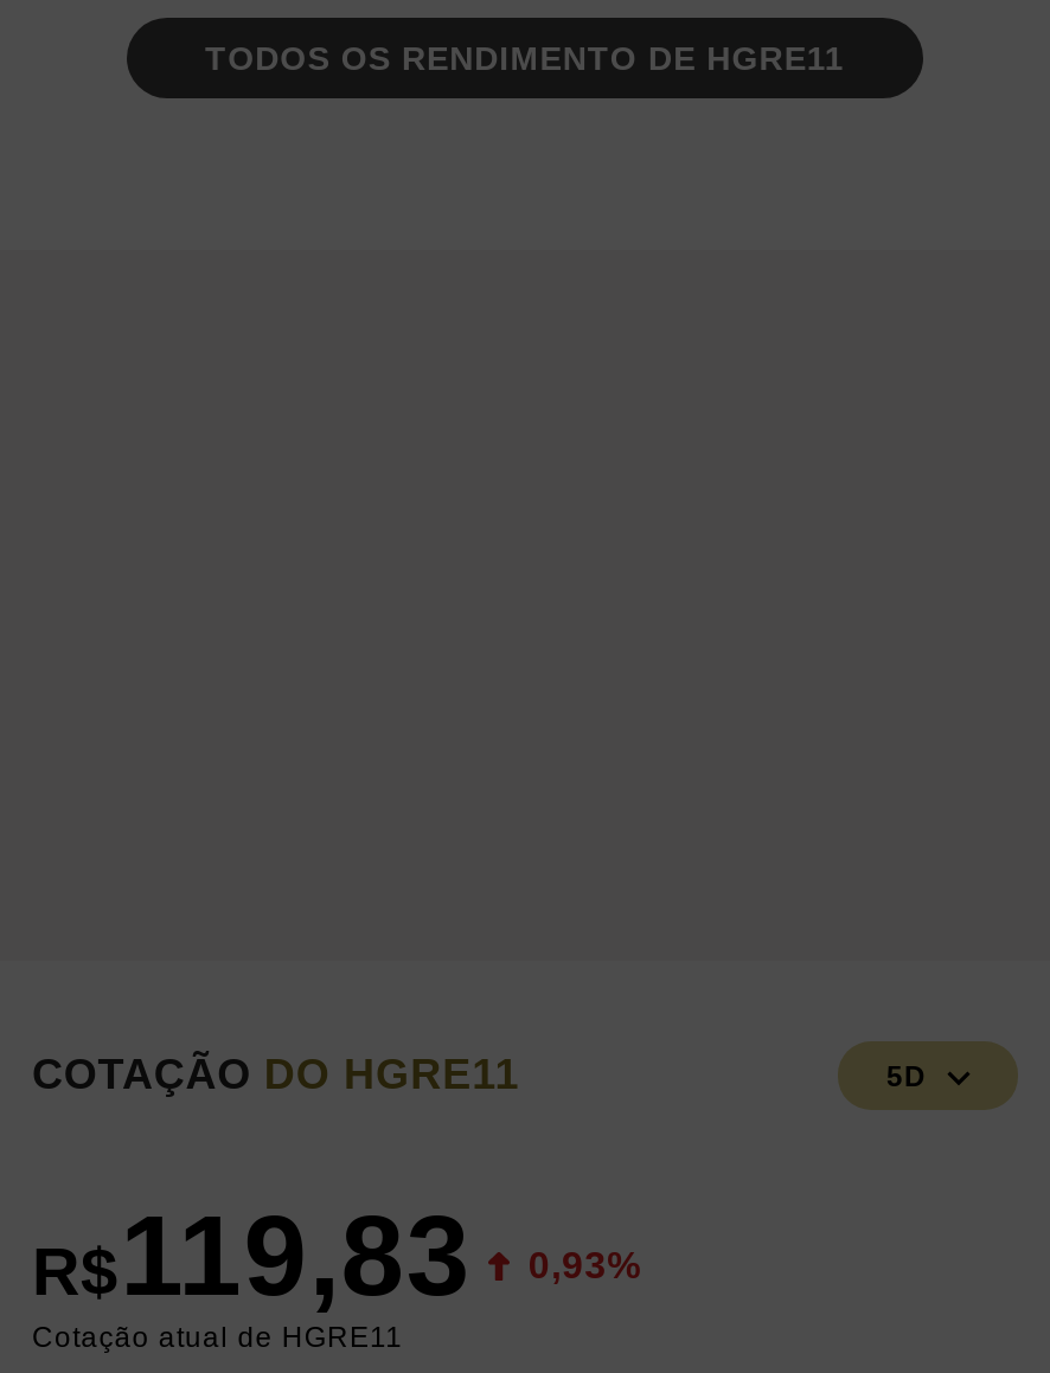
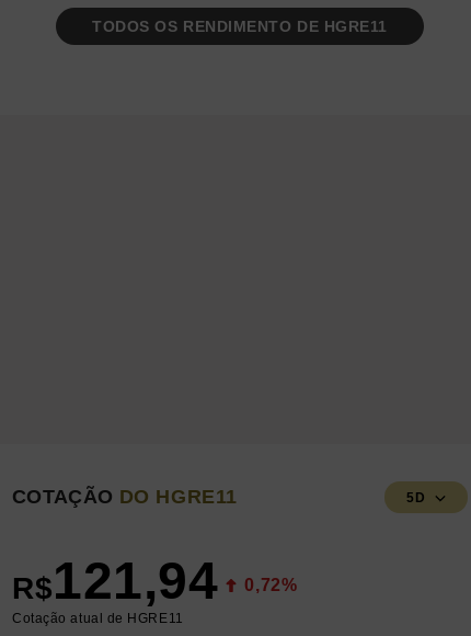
- R$119,83
- 0,93%
+ R$121,94
+ 0,72%
